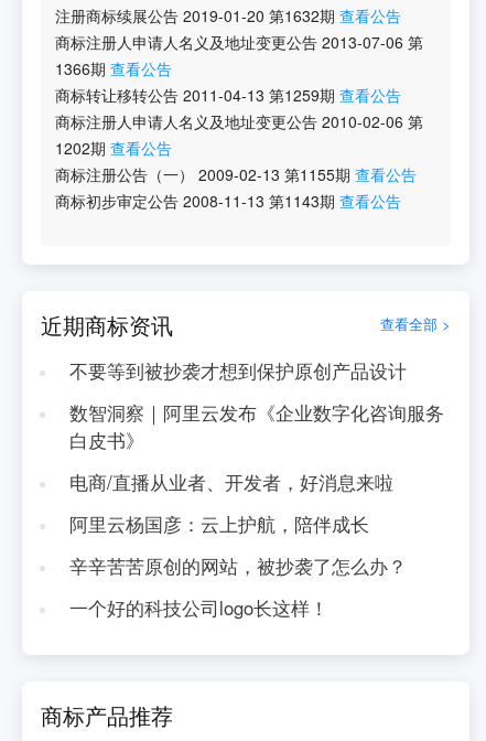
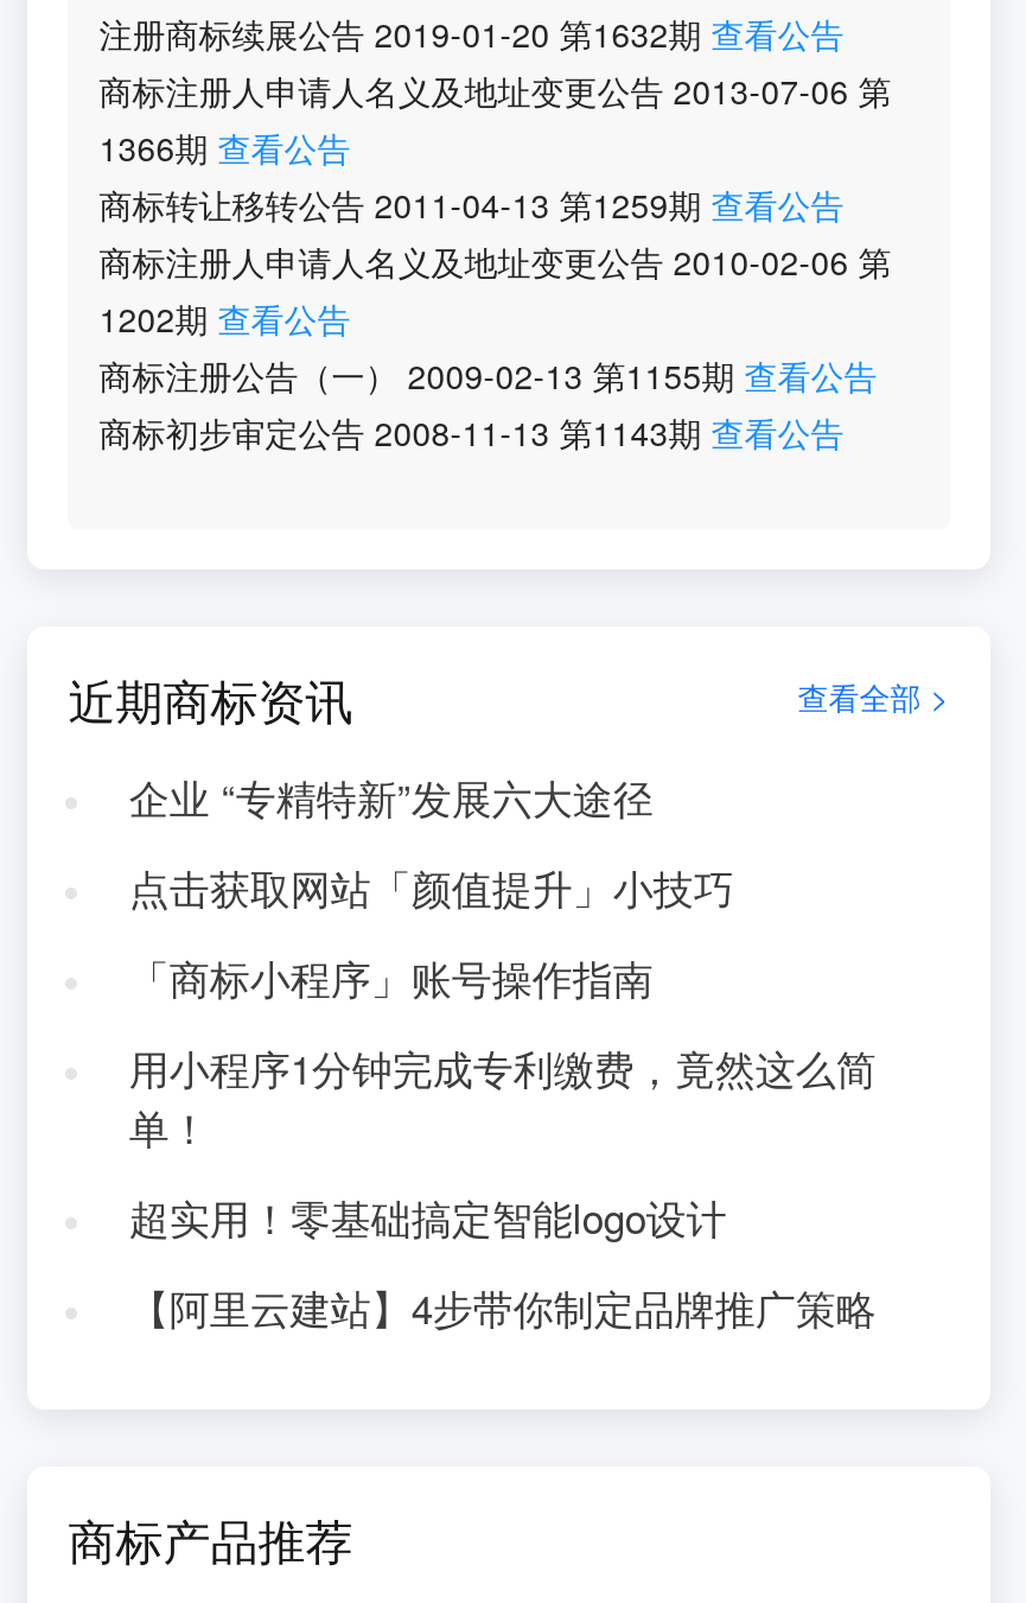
- 不要等到被抄袭才想到保护原创产品设计
+ 企业 “专精特新”发展六大途径

- 数智洞察｜阿里云发布《企业数字化咨询服务
- 白皮书》
+ 点击获取网站「颜值提升」小技巧

- 电商/直播从业者、开发者，好消息来啦
+ 「商标小程序」账号操作指南

- 阿里云杨国彦：云上护航，陪伴成长
+ 用小程序1分钟完成专利缴费，竟然这么简
+ 单！

- 辛辛苦苦原创的网站，被抄袭了怎么办？
+ 超实用！零基础搞定智能logo设计

- 一个好的科技公司logo长这样！
+ 【阿里云建站】4步带你制定品牌推广策略
